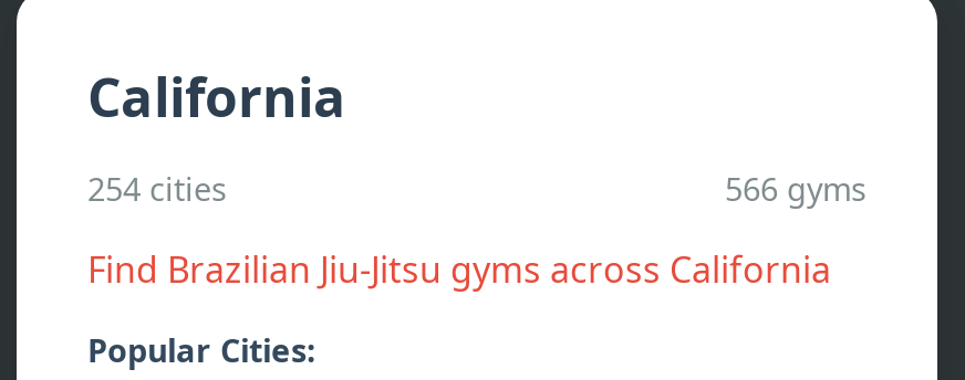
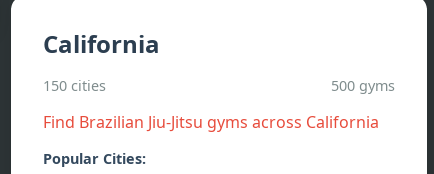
- 254 cities
+ 150 cities

- 566 gyms
+ 500 gyms
